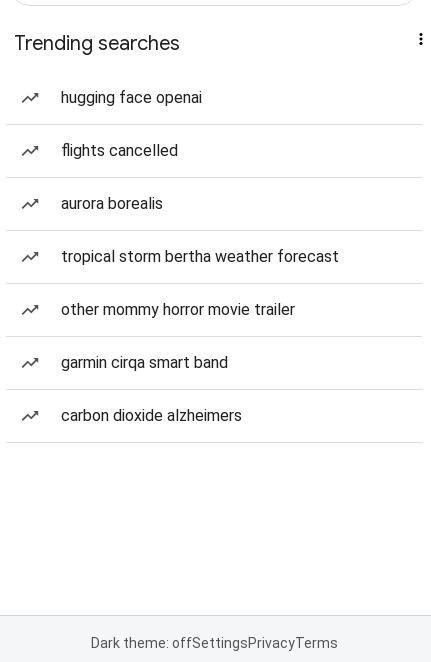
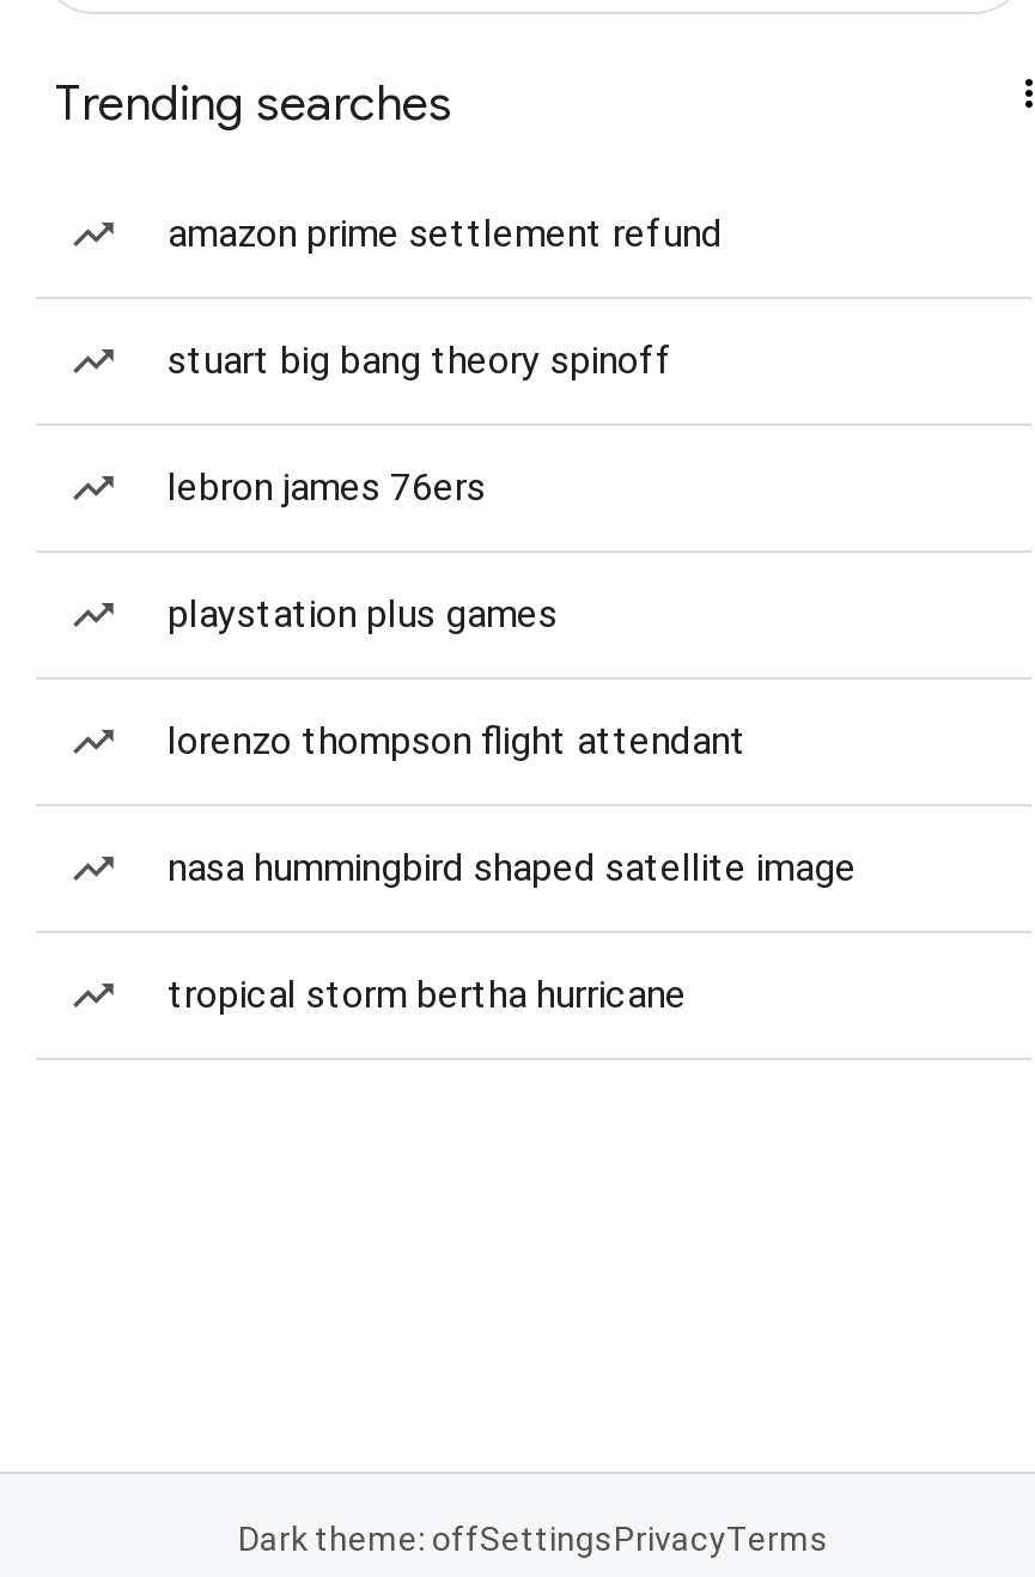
- hugging face openai
+ amazon prime settlement refund

- flights cancelled
+ stuart big bang theory spinoff

- aurora borealis
+ lebron james 76ers

- tropical storm bertha weather forecast
+ playstation plus games

- other mommy horror movie trailer
+ lorenzo thompson flight attendant

- garmin cirqa smart band
+ nasa hummingbird shaped satellite image

- carbon dioxide alzheimers
+ tropical storm bertha hurricane
